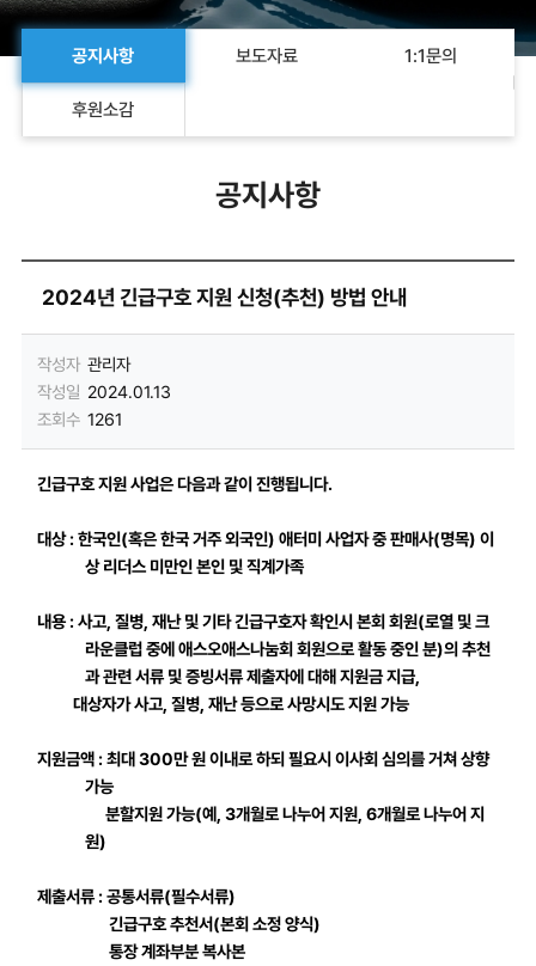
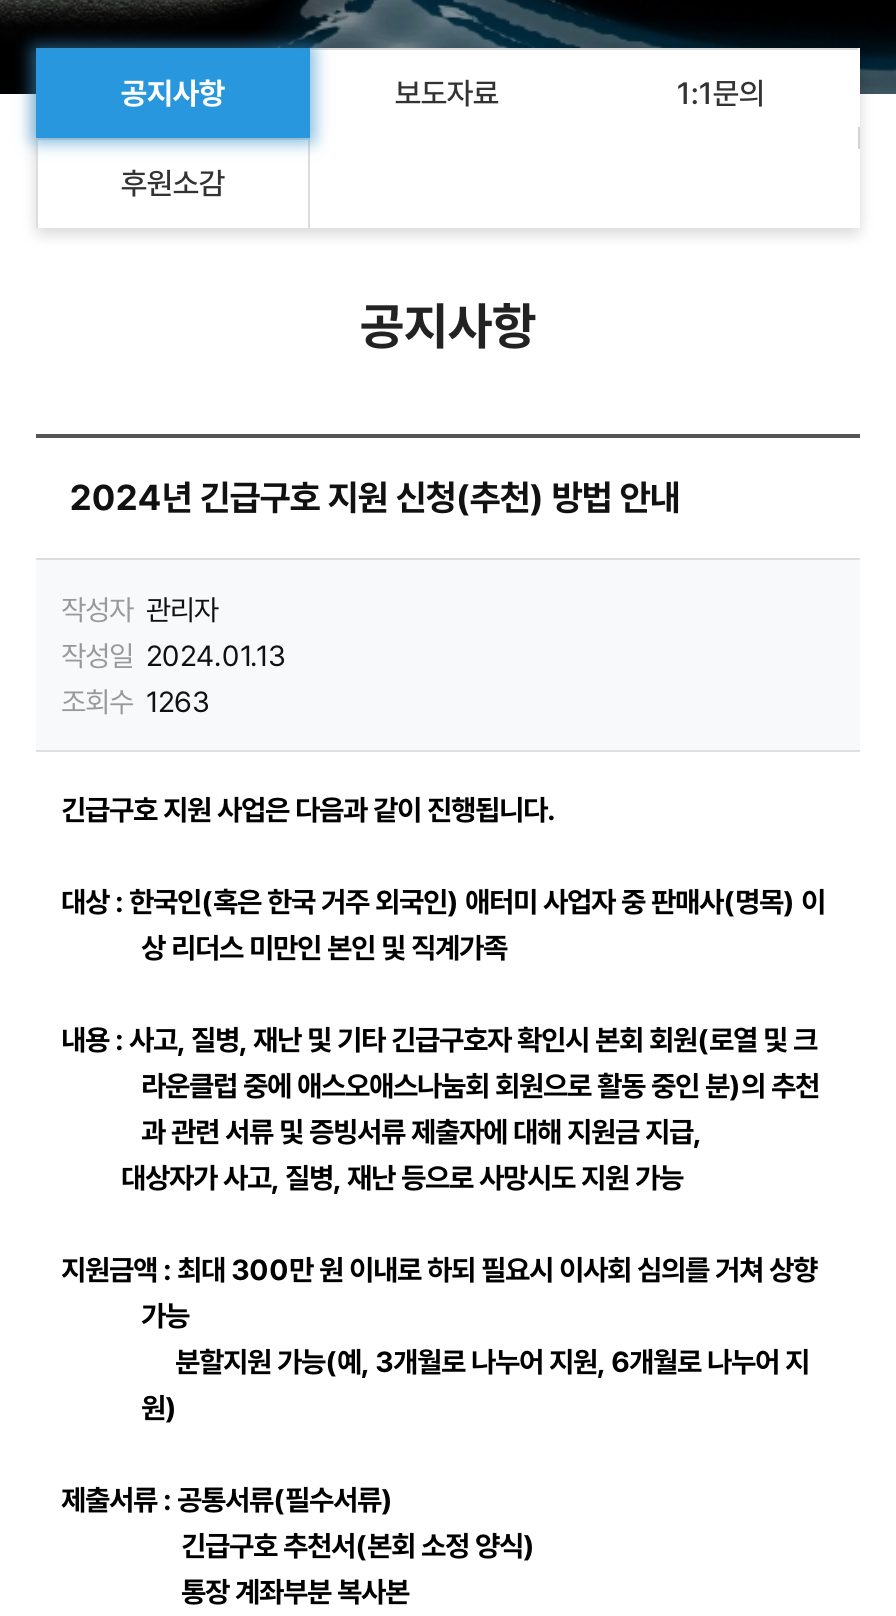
- 조회수 1261
+ 조회수 1263
